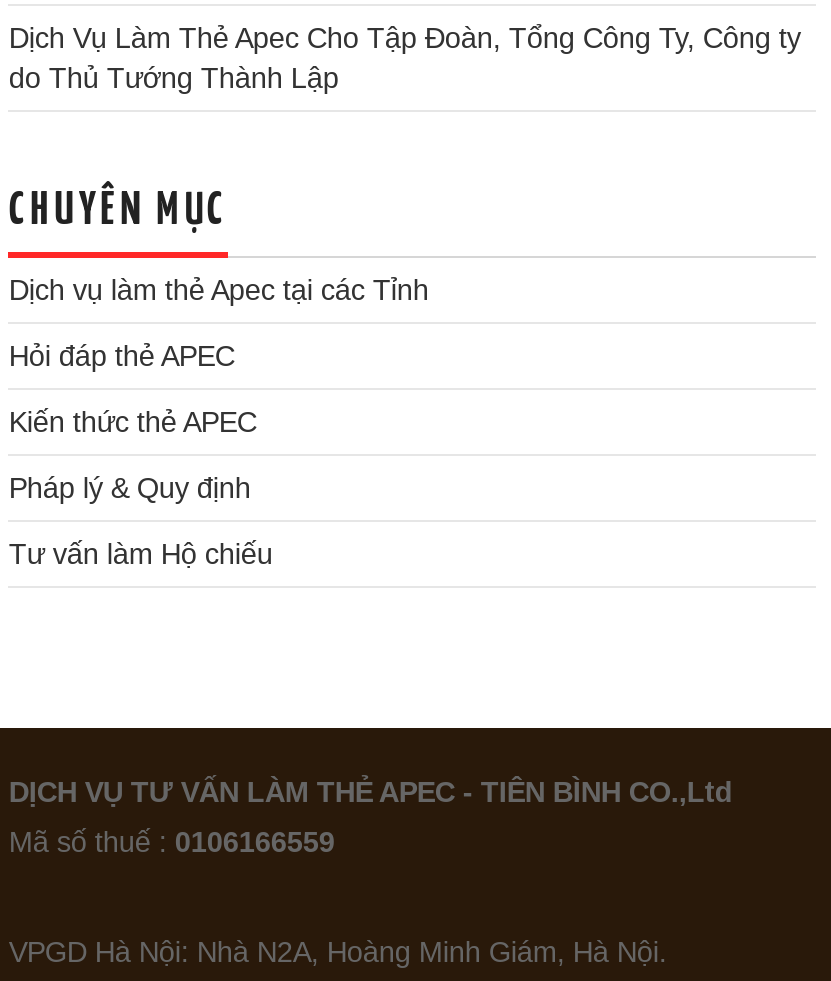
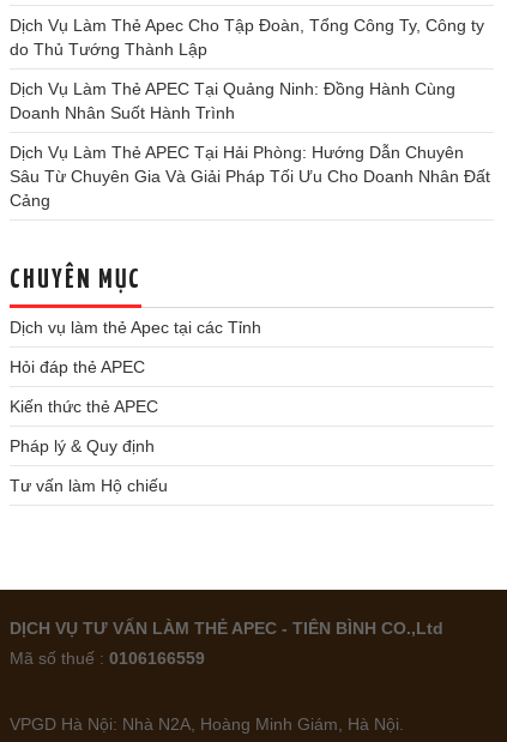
+ Dịch Vụ Làm Thẻ APEC Tại Quảng Ninh: Đồng Hành Cùng
+ Doanh Nhân Suốt Hành Trình
+ Dịch Vụ Làm Thẻ APEC Tại Hải Phòng: Hướng Dẫn Chuyên
+ Sâu Từ Chuyên Gia Và Giải Pháp Tối Ưu Cho Doanh Nhân Đất
+ Cảng
